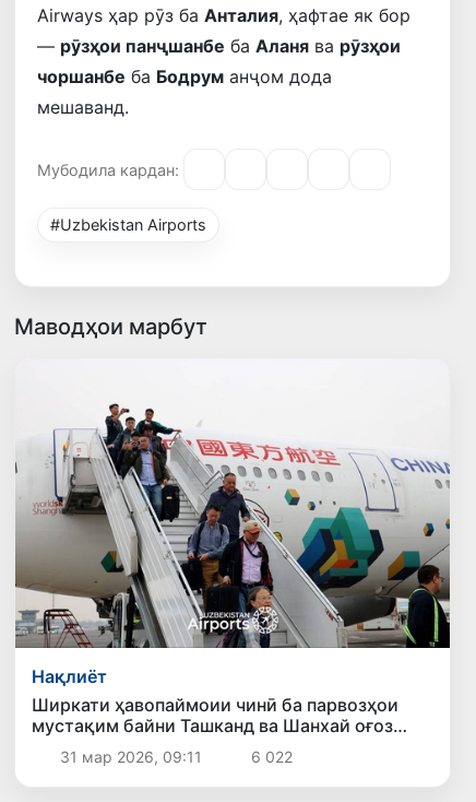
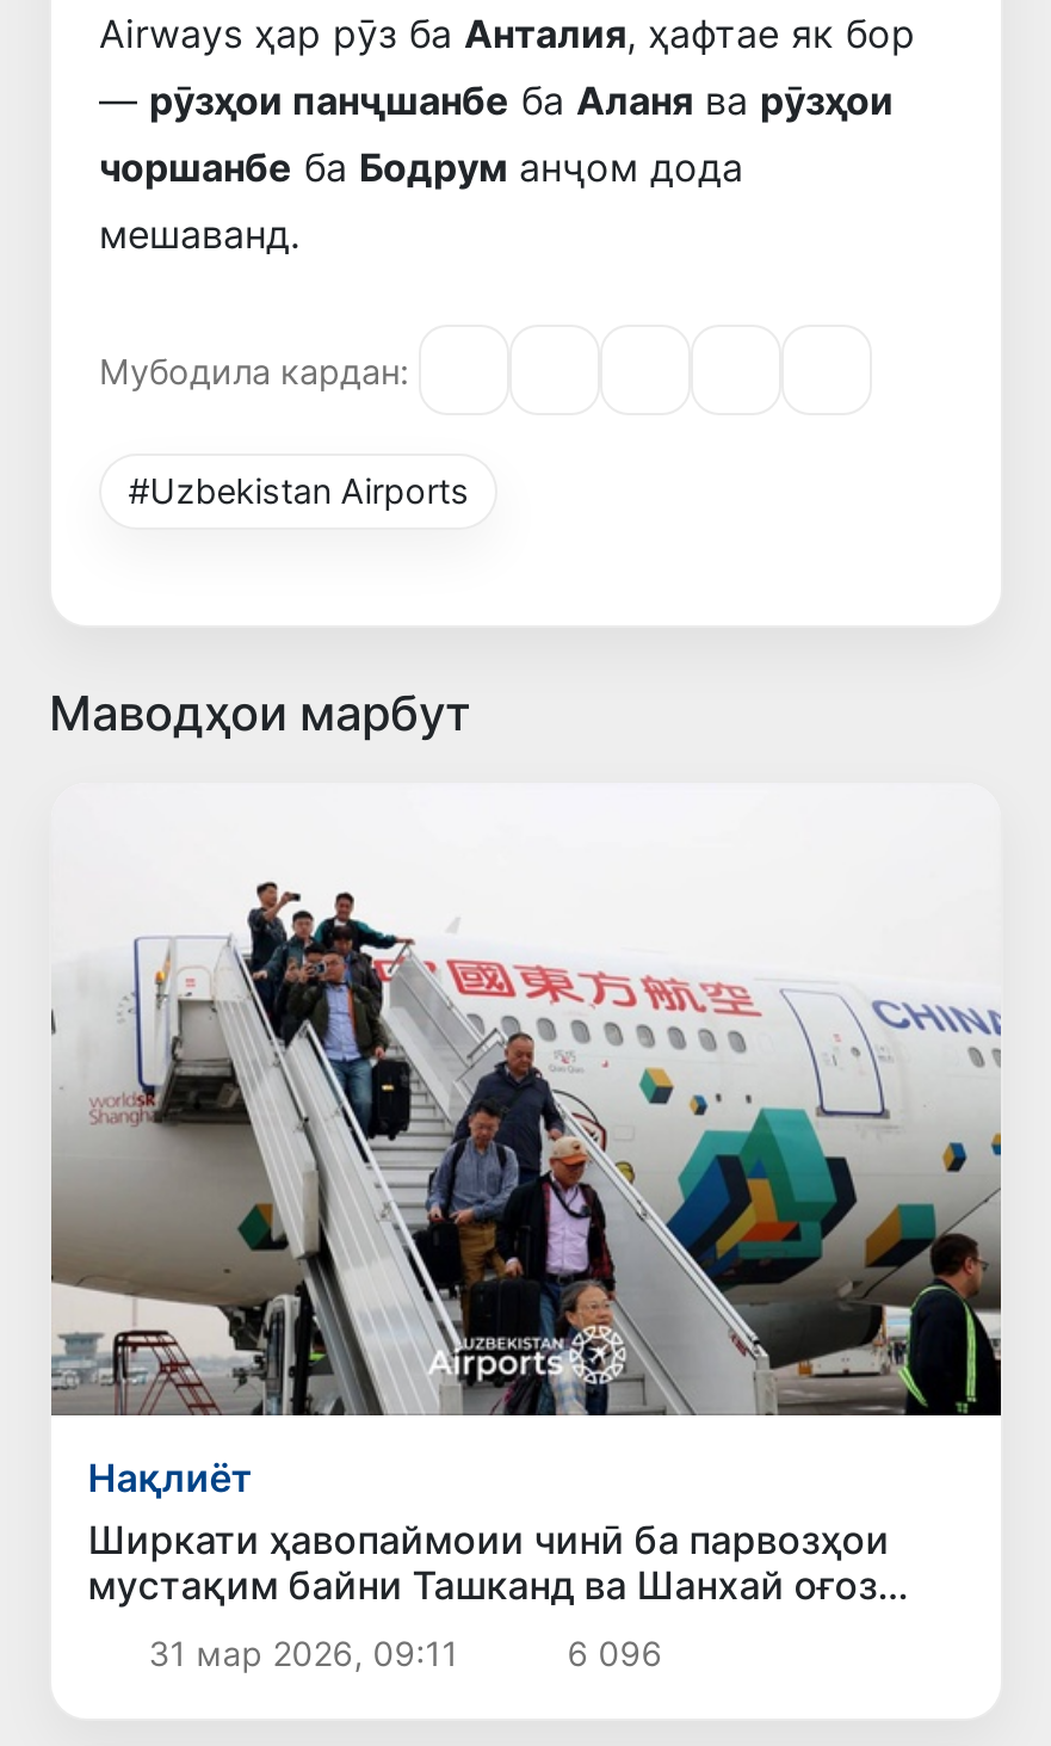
- 6 022
+ 6 096
